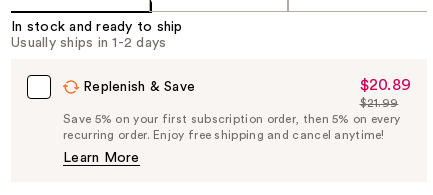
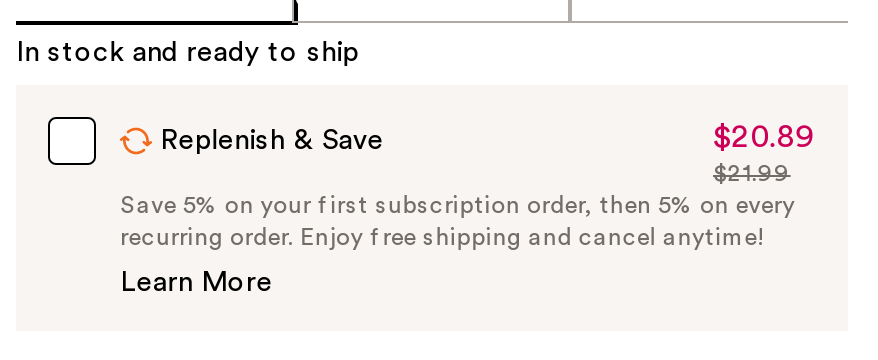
- Usually ships in 1-2 days
